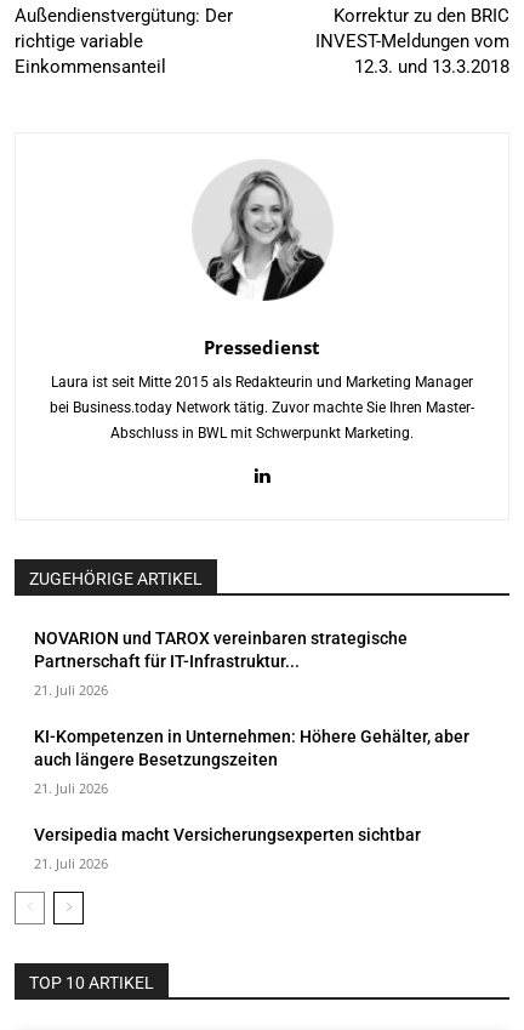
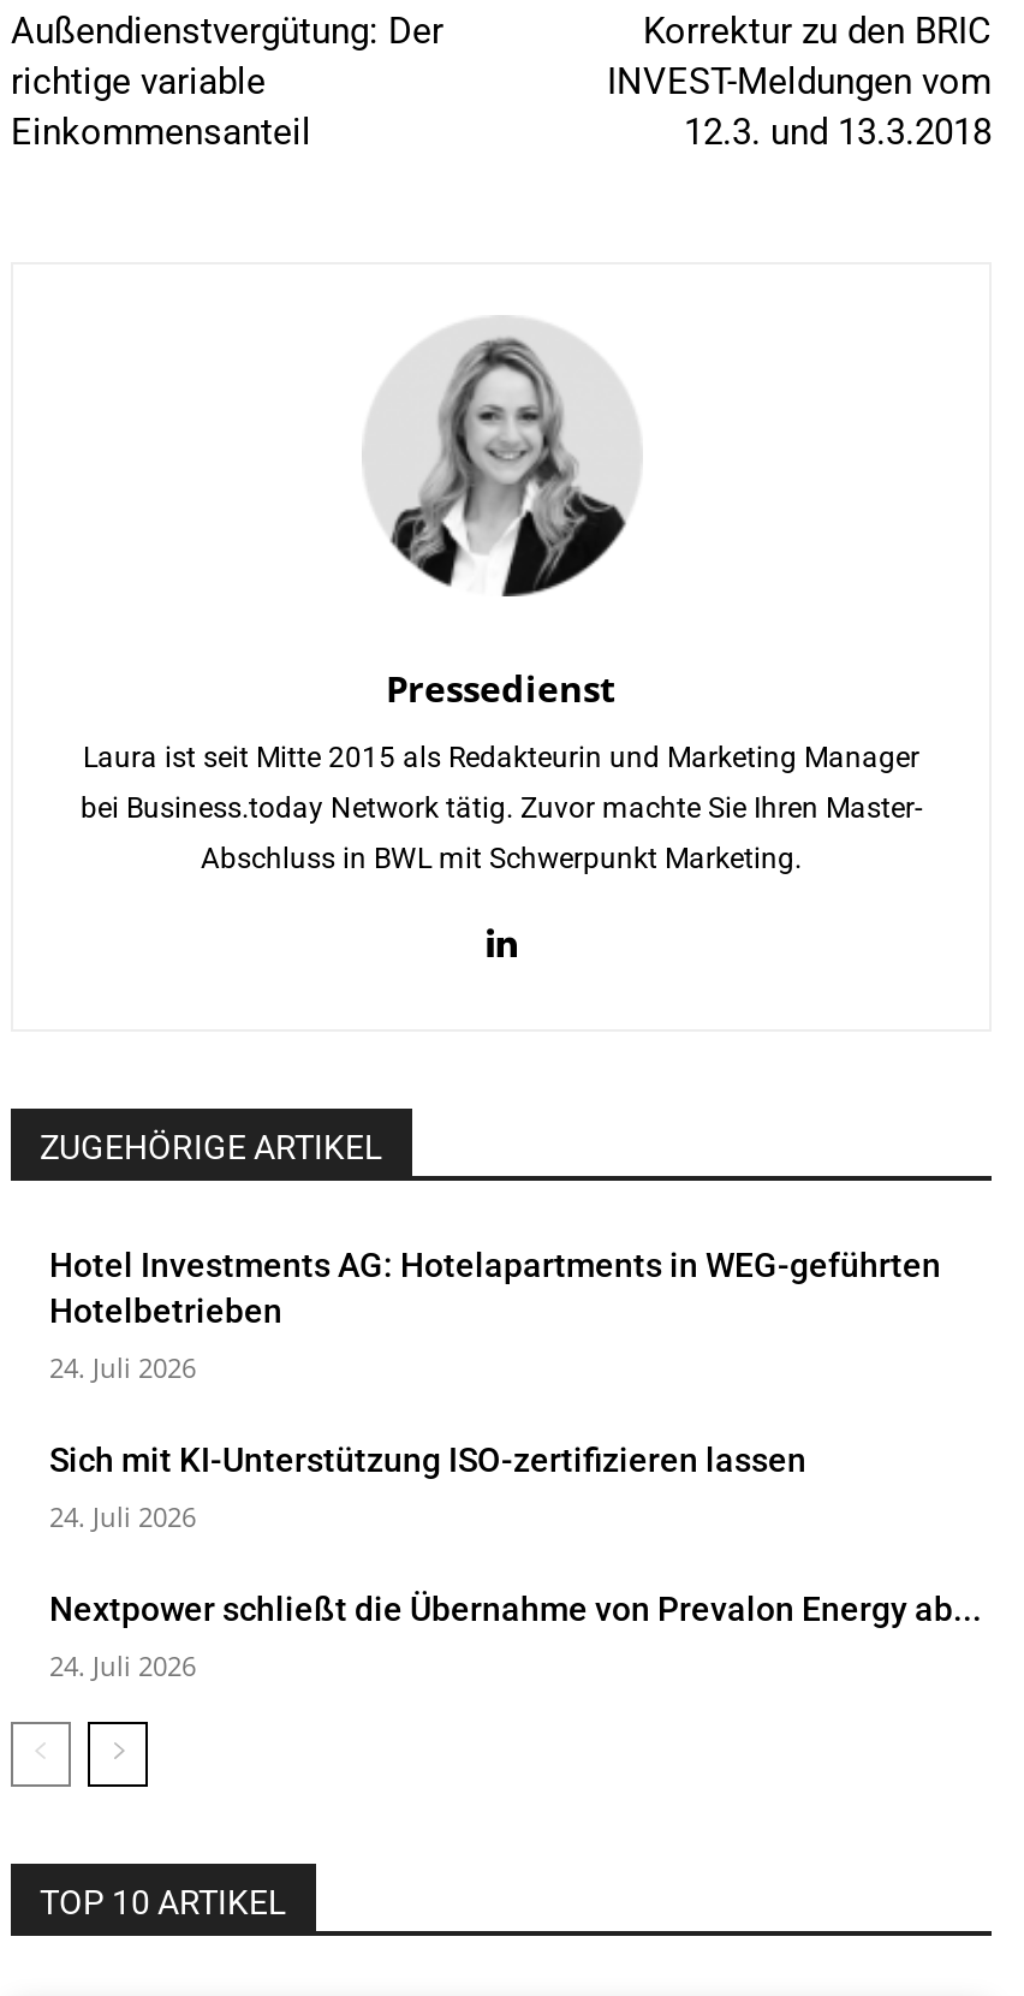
- NOVARION und TAROX vereinbaren strategische
- Partnerschaft für IT-Infrastruktur...
+ Hotel Investments AG: Hotelapartments in WEG-geführten
+ Hotelbetrieben

- 21. Juli 2026
+ 24. Juli 2026

- KI-Kompetenzen in Unternehmen: Höhere Gehälter, aber
- auch längere Besetzungszeiten
+ Sich mit KI-Unterstützung ISO-zertifizieren lassen

- 21. Juli 2026
+ 24. Juli 2026

- Versipedia macht Versicherungsexperten sichtbar
+ Nextpower schließt die Übernahme von Prevalon Energy ab...

- 21. Juli 2026
+ 24. Juli 2026
